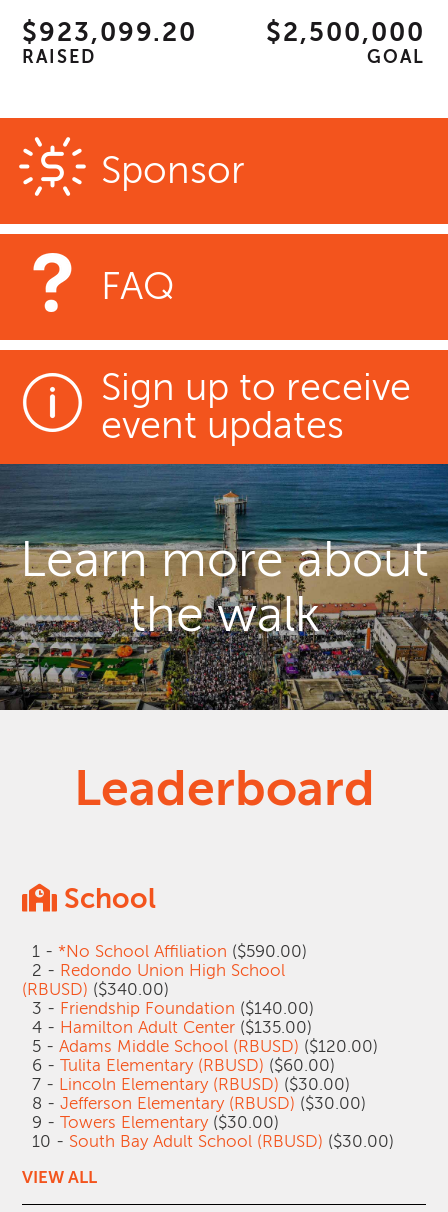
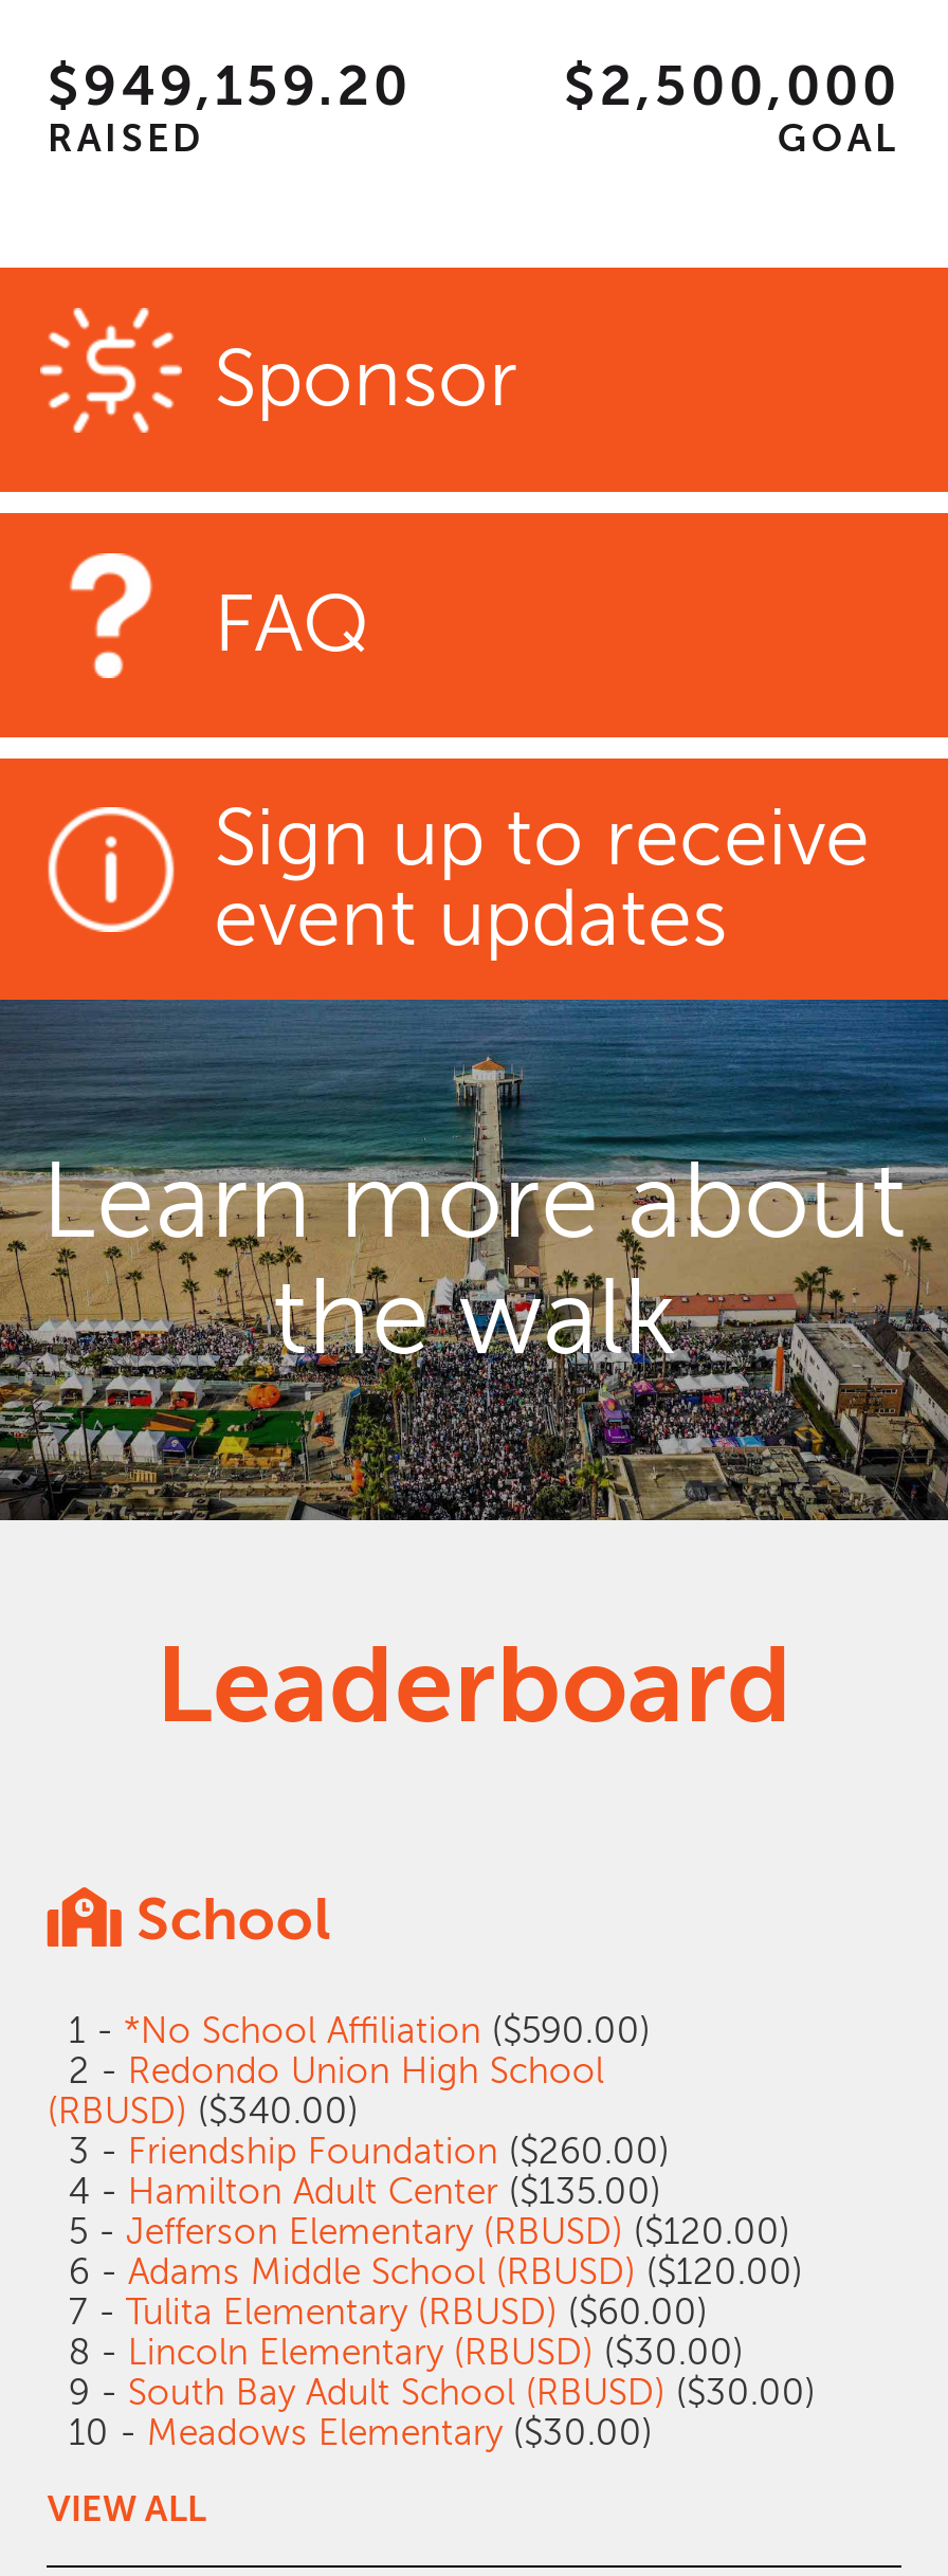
- $923,099.20
+ $949,159.20

- 3 - Friendship Foundation ($140.00)
+ 3 - Friendship Foundation ($260.00)

- 5 - Adams Middle School (RBUSD) ($120.00)
- 6 - Tulita Elementary (RBUSD) ($60.00)
- 7 - Lincoln Elementary (RBUSD) ($30.00)
- 8 - Jefferson Elementary (RBUSD) ($30.00)
- 9 - Towers Elementary ($30.00)
- 10 - South Bay Adult School (RBUSD) ($30.00)
+ 5 - Jefferson Elementary (RBUSD) ($120.00)
+ 6 - Adams Middle School (RBUSD) ($120.00)
+ 7 - Tulita Elementary (RBUSD) ($60.00)
+ 8 - Lincoln Elementary (RBUSD) ($30.00)
+ 9 - South Bay Adult School (RBUSD) ($30.00)
+ 10 - Meadows Elementary ($30.00)
